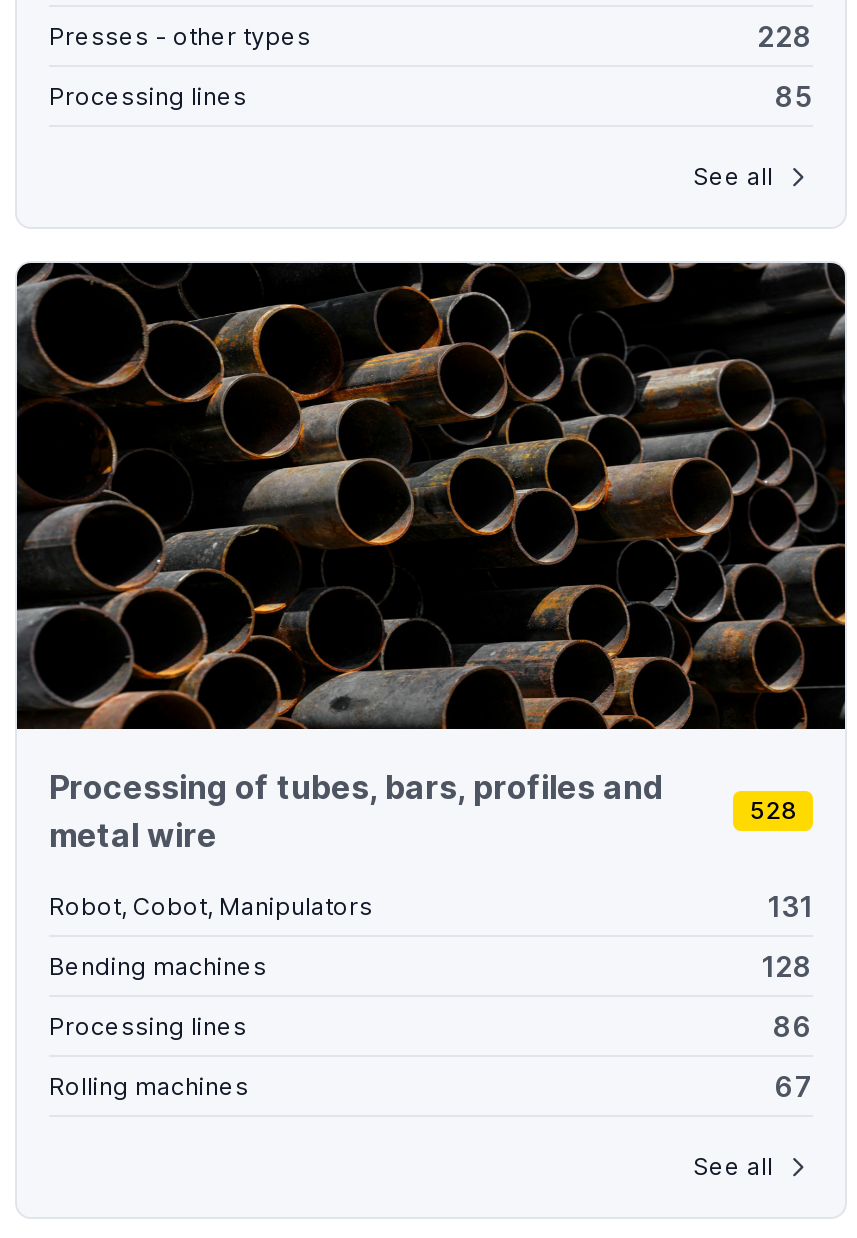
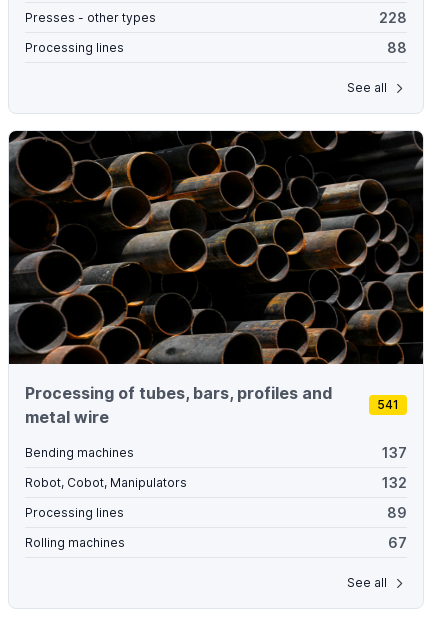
- 85
+ 88

- 528
- 131
+ 541

moved down: Robot, Cobot, Manipulators

moved up: Bending machines

- 128
+ 137
+ 132

- 86
+ 89
